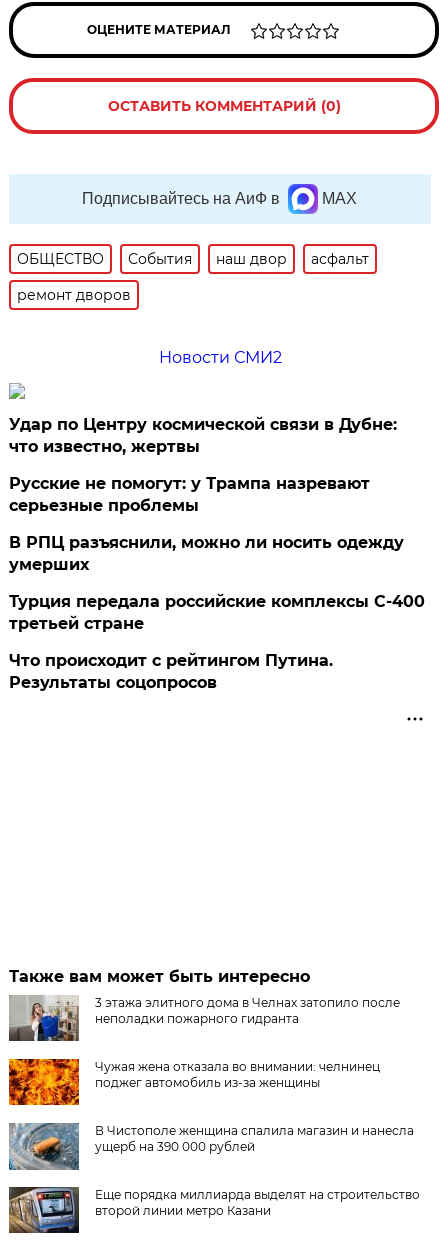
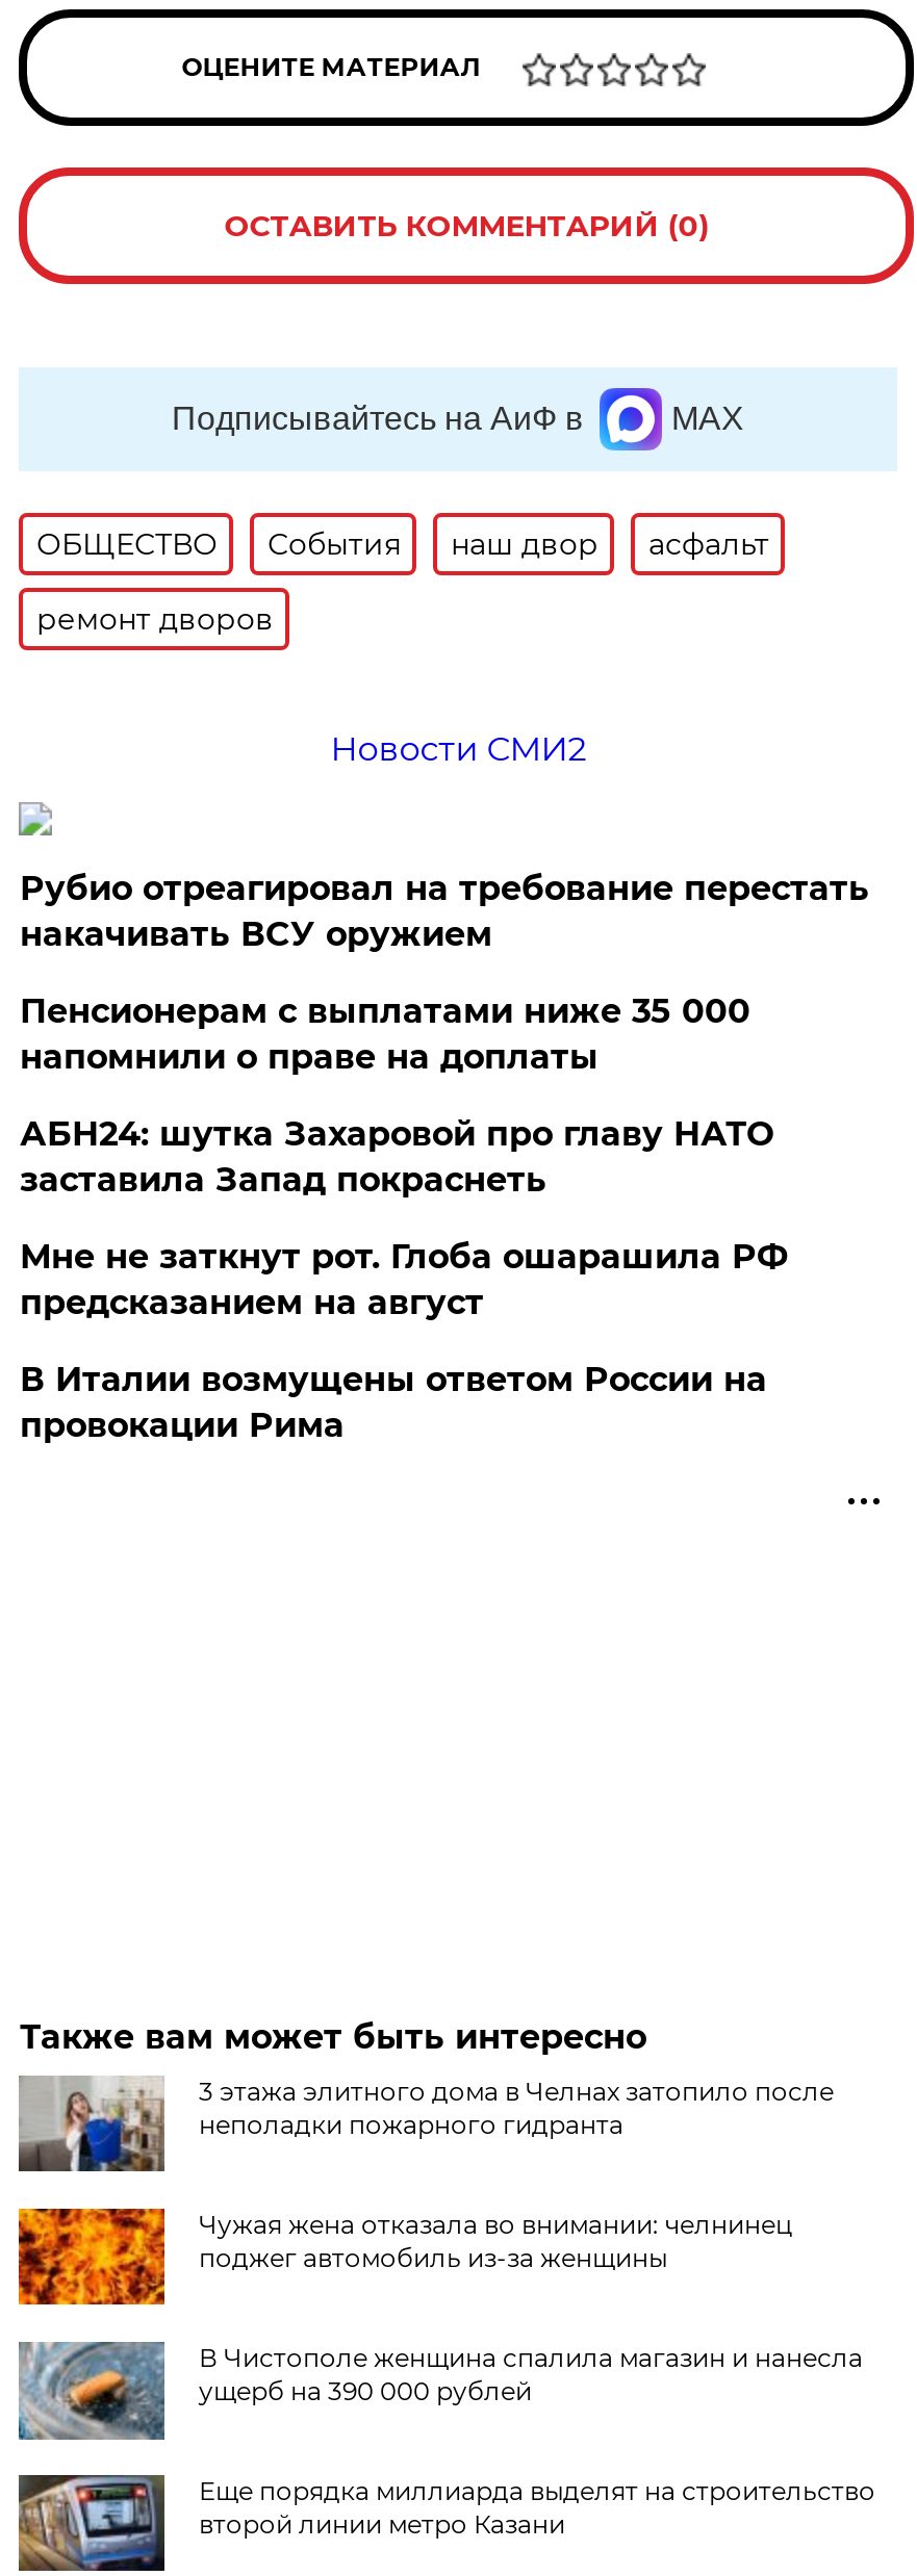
- Удар по Центру космической связи в Дубне:
- что известно, жертвы
+ Рубио отреагировал на требование перестать
+ накачивать ВСУ оружием

- Русские не помогут: у Трампа назревают
- серьезные проблемы
+ Пенсионерам с выплатами ниже 35 000
+ напомнили о праве на доплаты

- В РПЦ разъяснили, можно ли носить одежду
- умерших
+ АБН24: шутка Захаровой про главу НАТО
+ заставила Запад покраснеть

- Турция передала российские комплексы С-400
- третьей стране
+ Мне не заткнут рот. Глоба ошарашила РФ
+ предсказанием на август

- Что происходит с рейтингом Путина.
- Результаты соцопросов
+ В Италии возмущены ответом России на
+ провокации Рима
